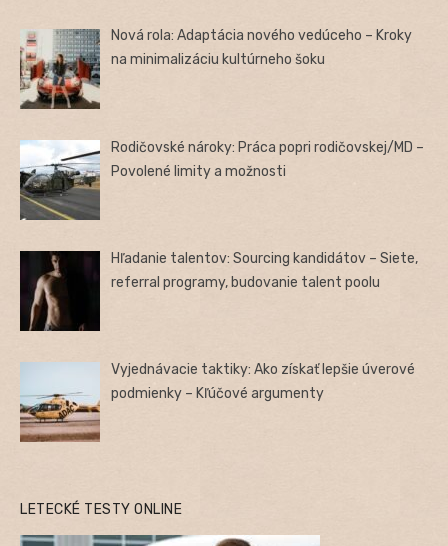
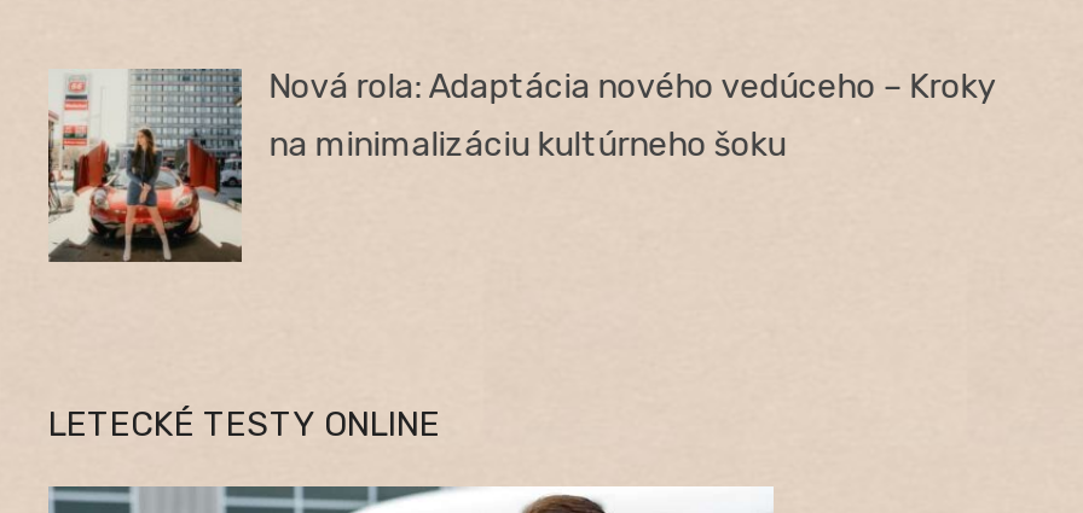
- [image]
- Rodičovské nároky: Práca popri rodičovskej/MD –
- Povolené limity a možnosti

- [image]
- Hľadanie talentov: Sourcing kandidátov – Siete,
- referral programy, budovanie talent poolu

- [image]
- Vyjednávacie taktiky: Ako získať lepšie úverové
- podmienky – Kľúčové argumenty
